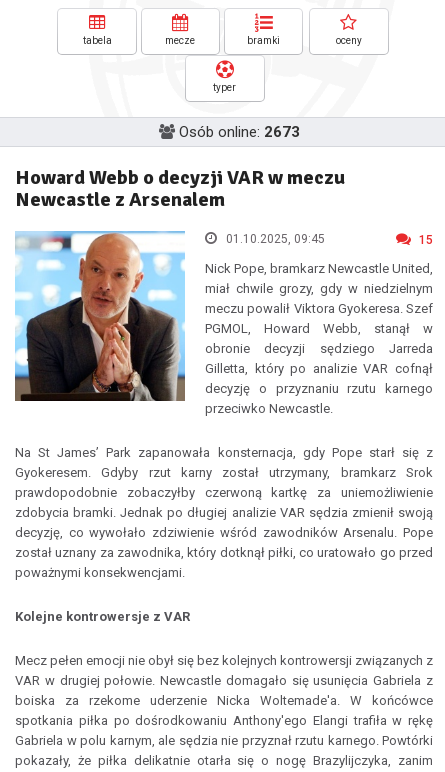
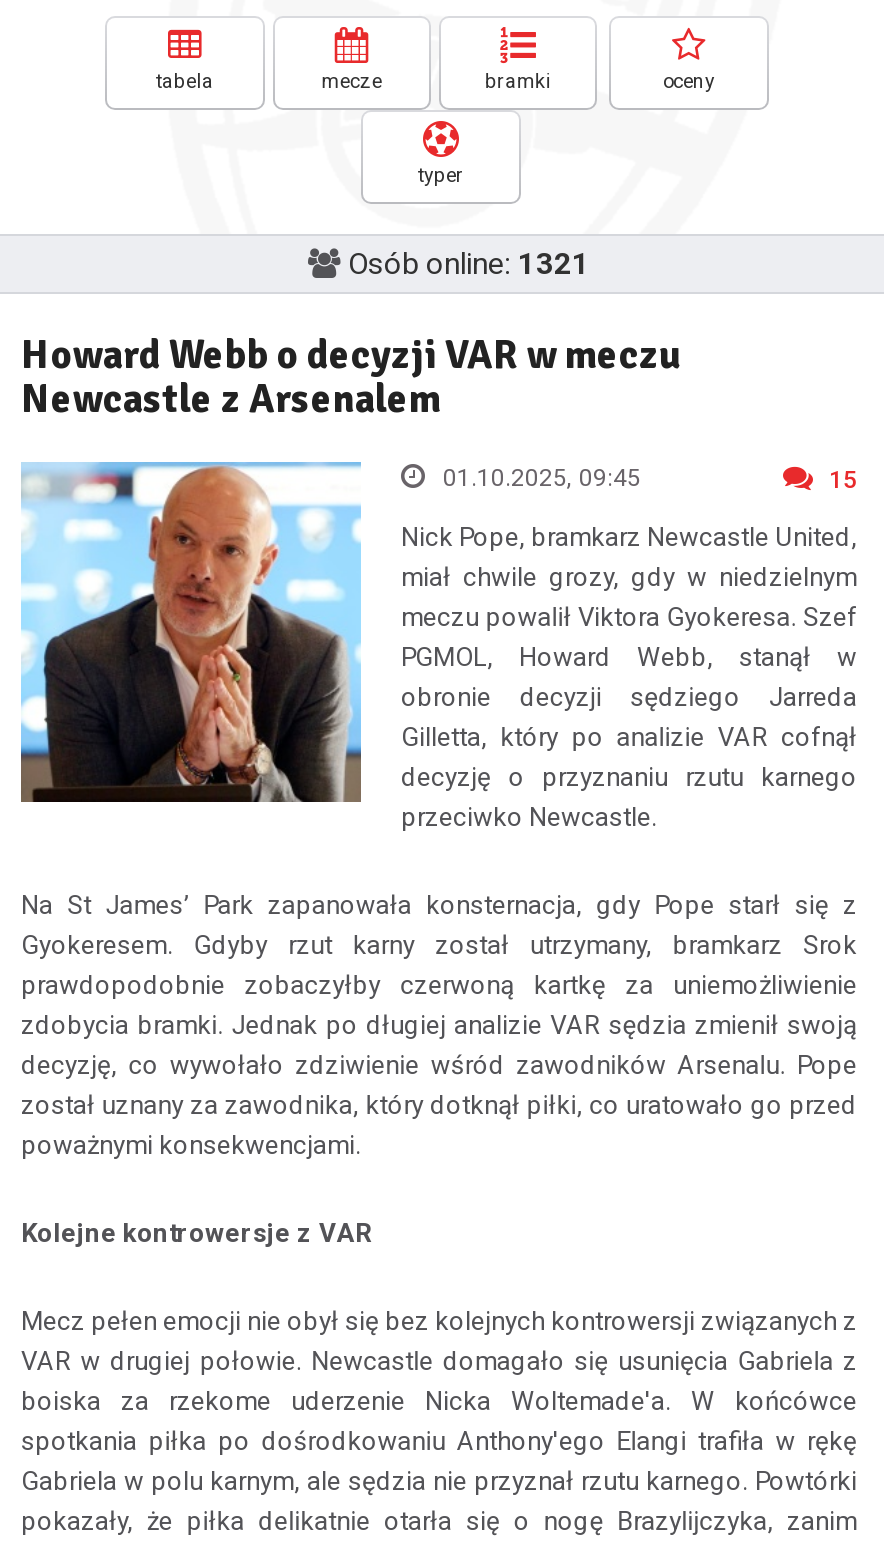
- Osób online: 2673
+ Osób online: 1321
